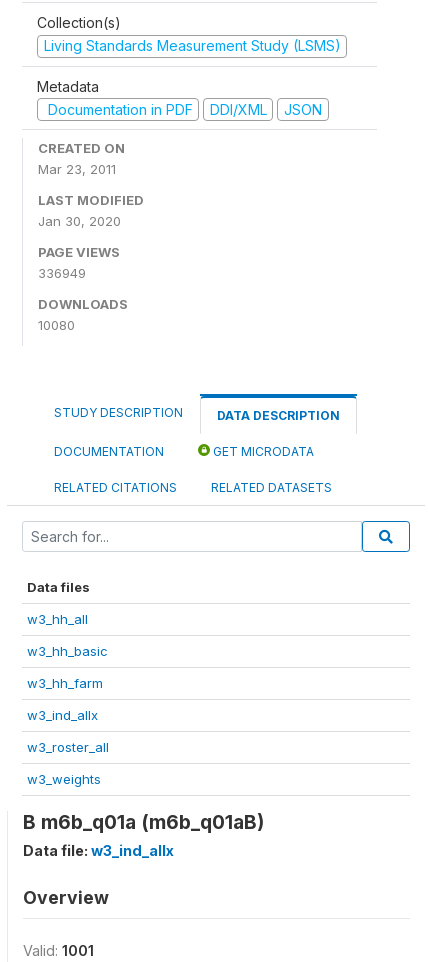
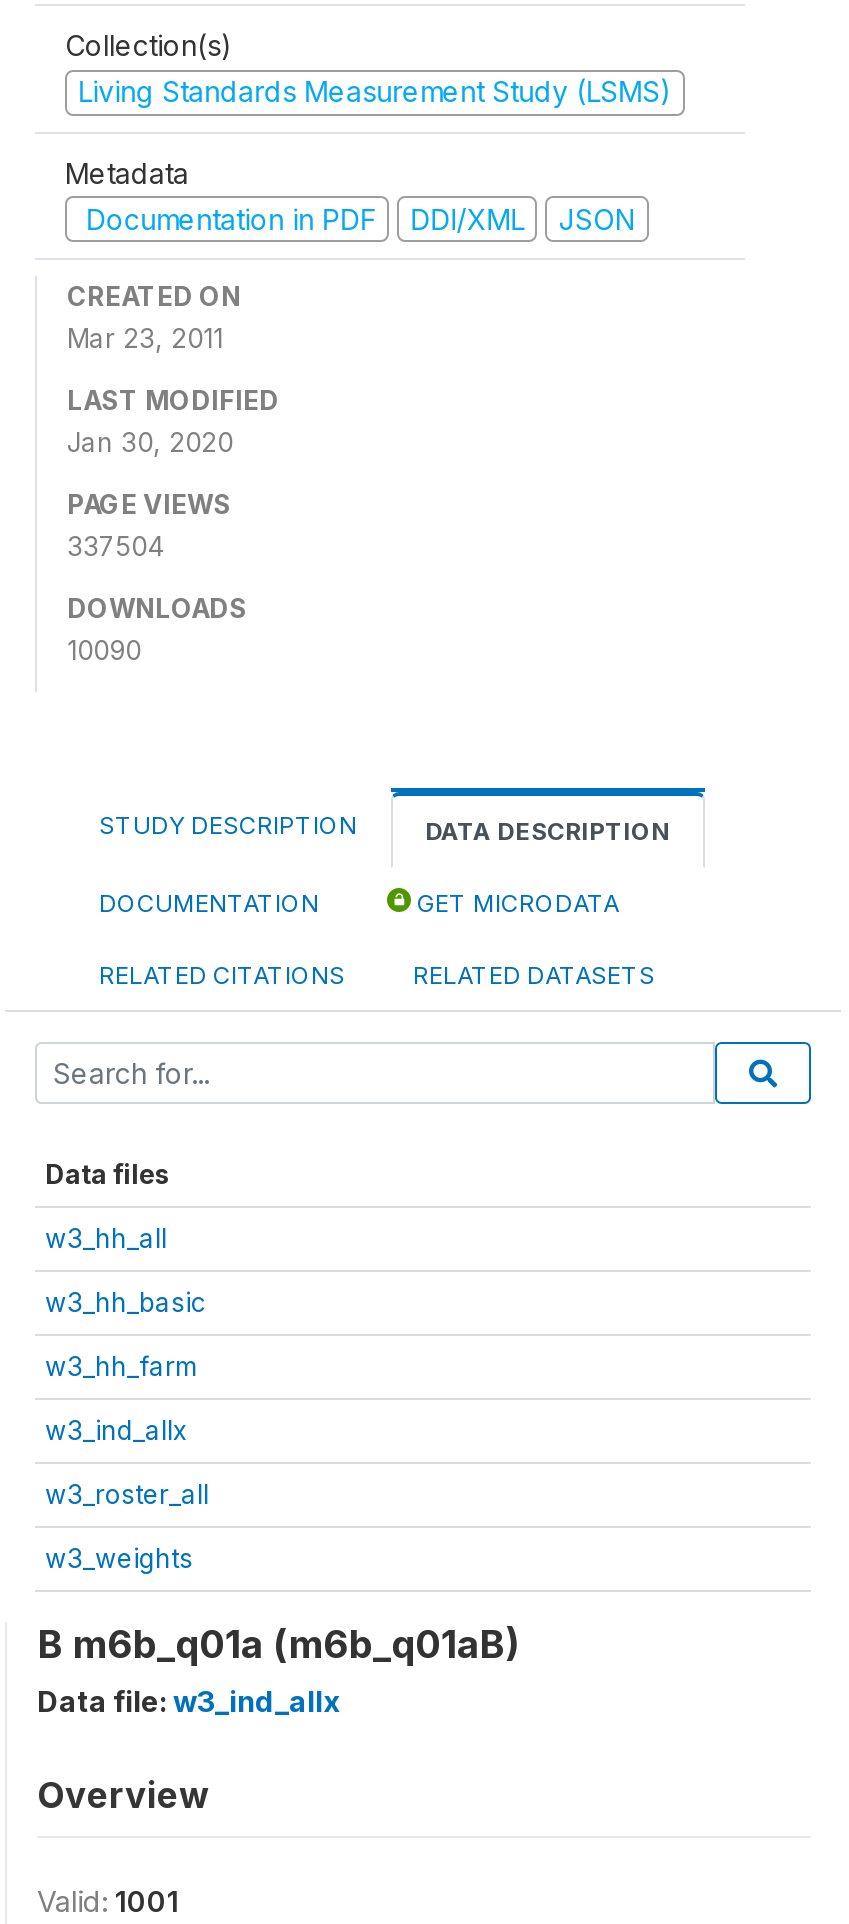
- 336949
+ 337504

- 10080
+ 10090
